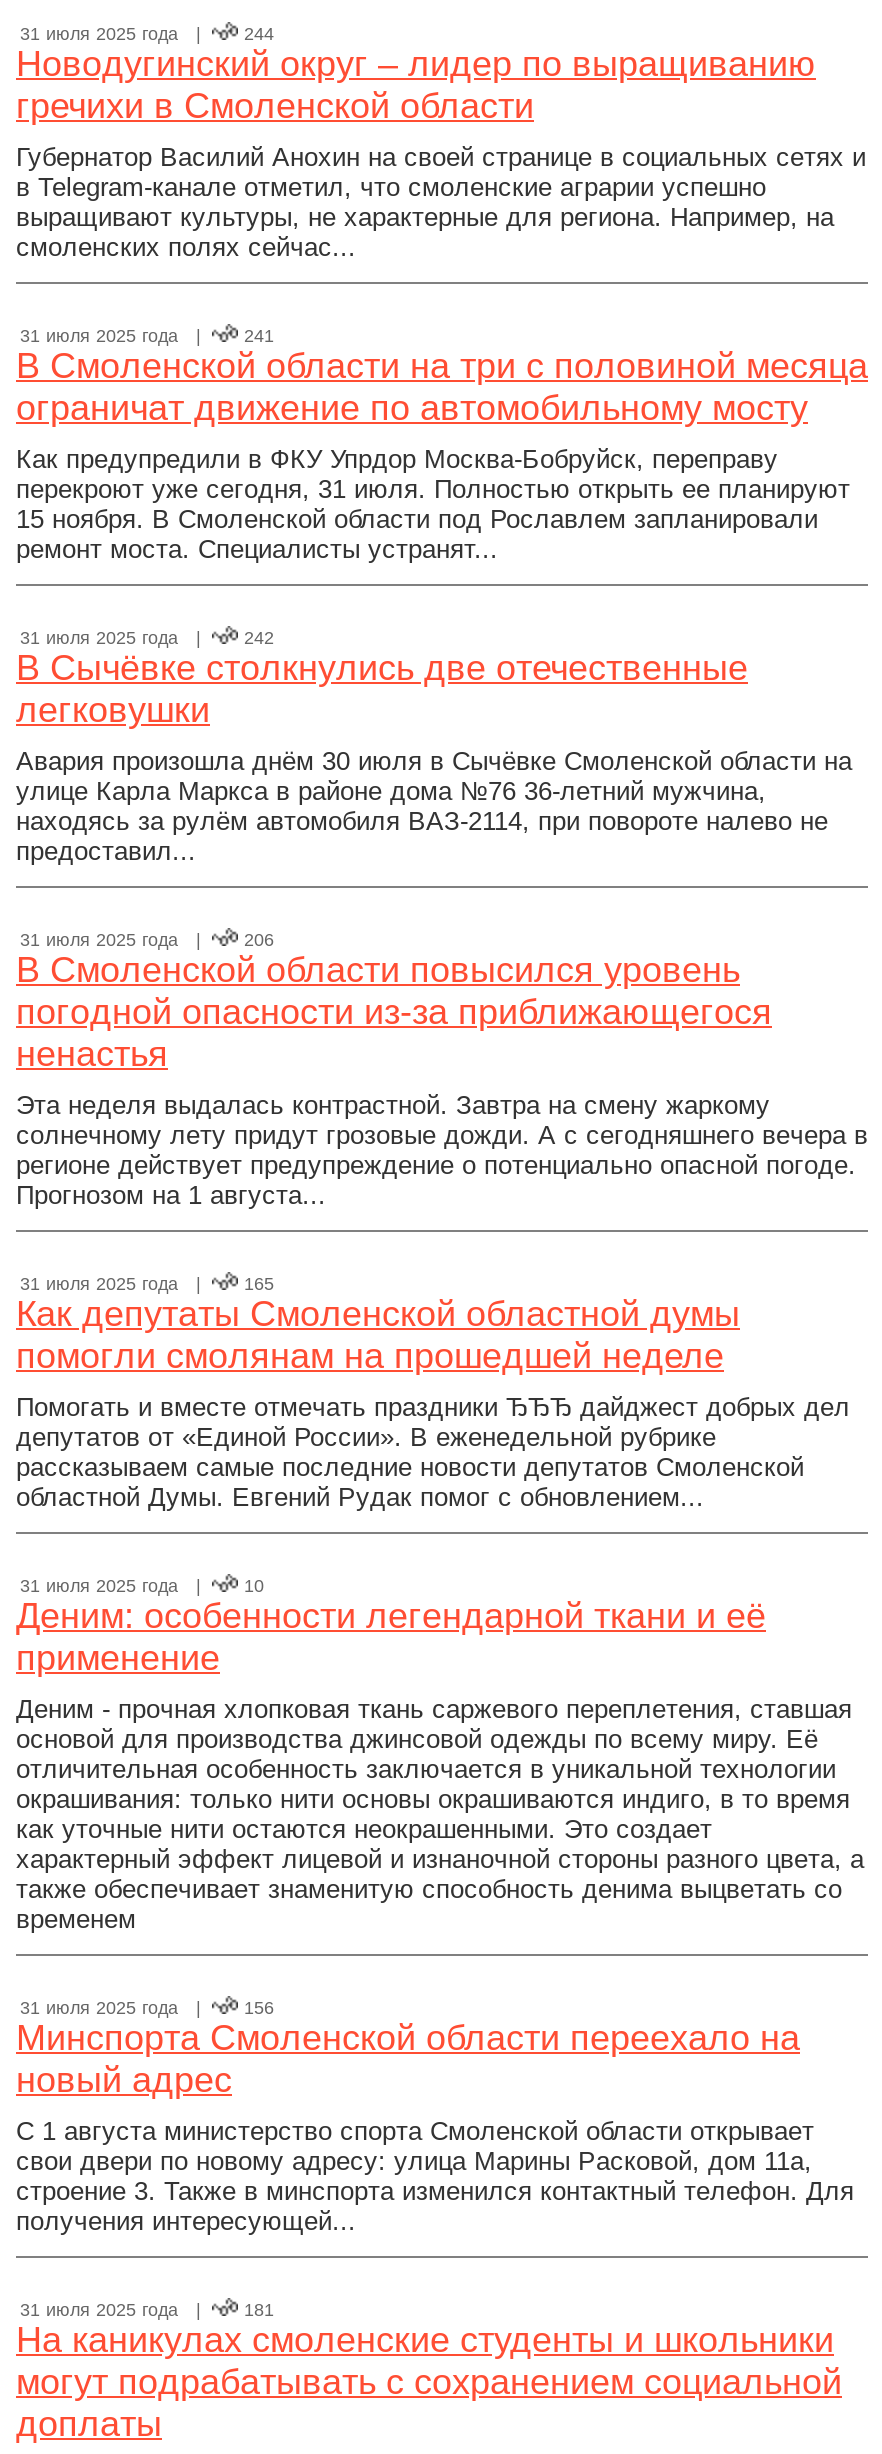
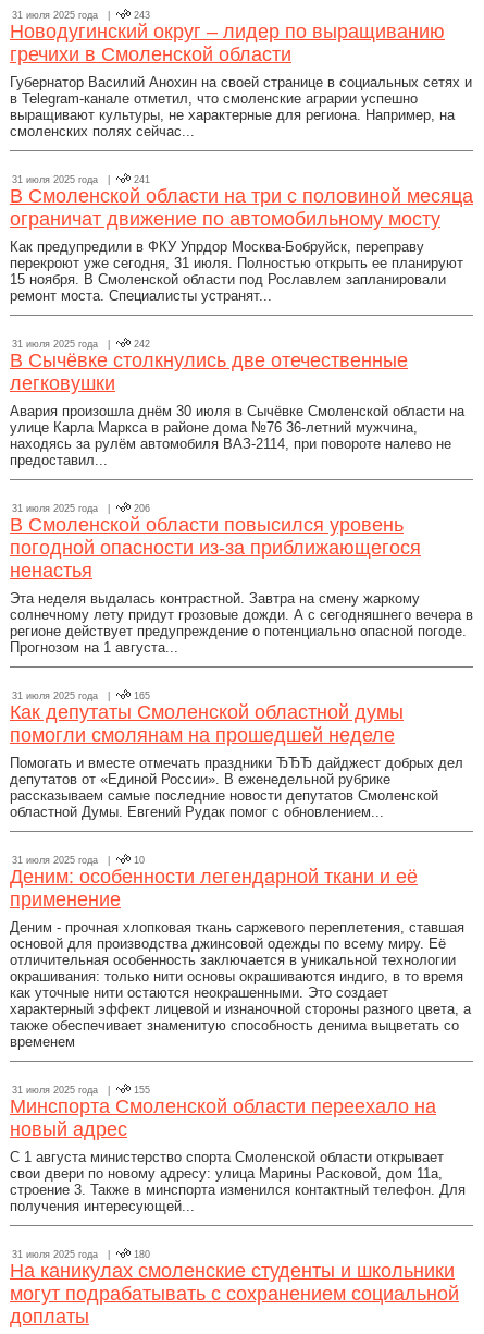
- 244
+ 243

- 156
+ 155

- 181
+ 180
